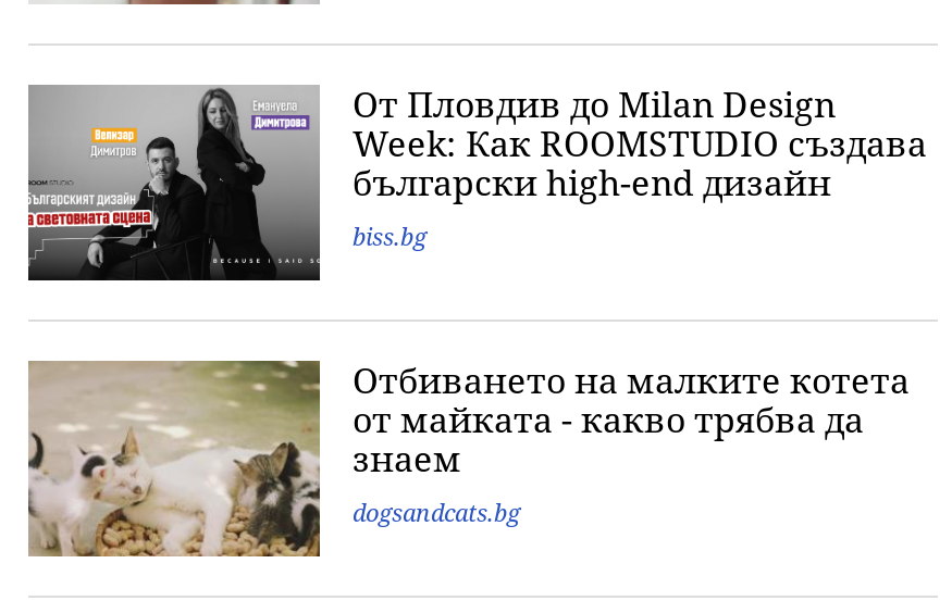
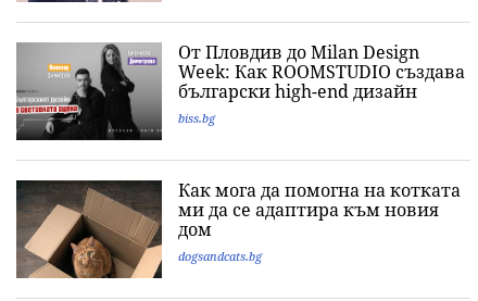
- [image]
- Отбиването на малките котета
- от майката - какво трябва да
- знаем
+ [image]
+ Как мога да помогна на котката
+ ми да се адаптира към новия
+ дом
